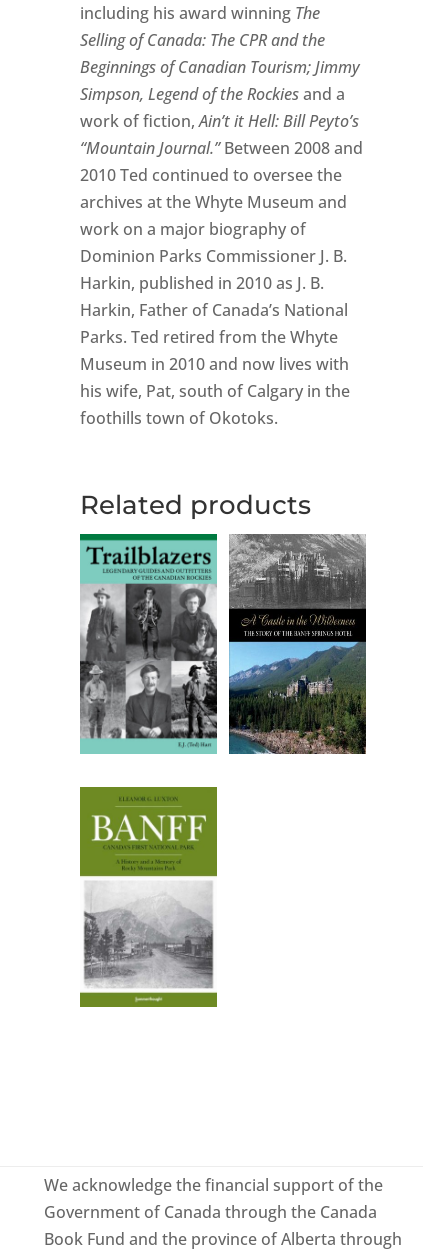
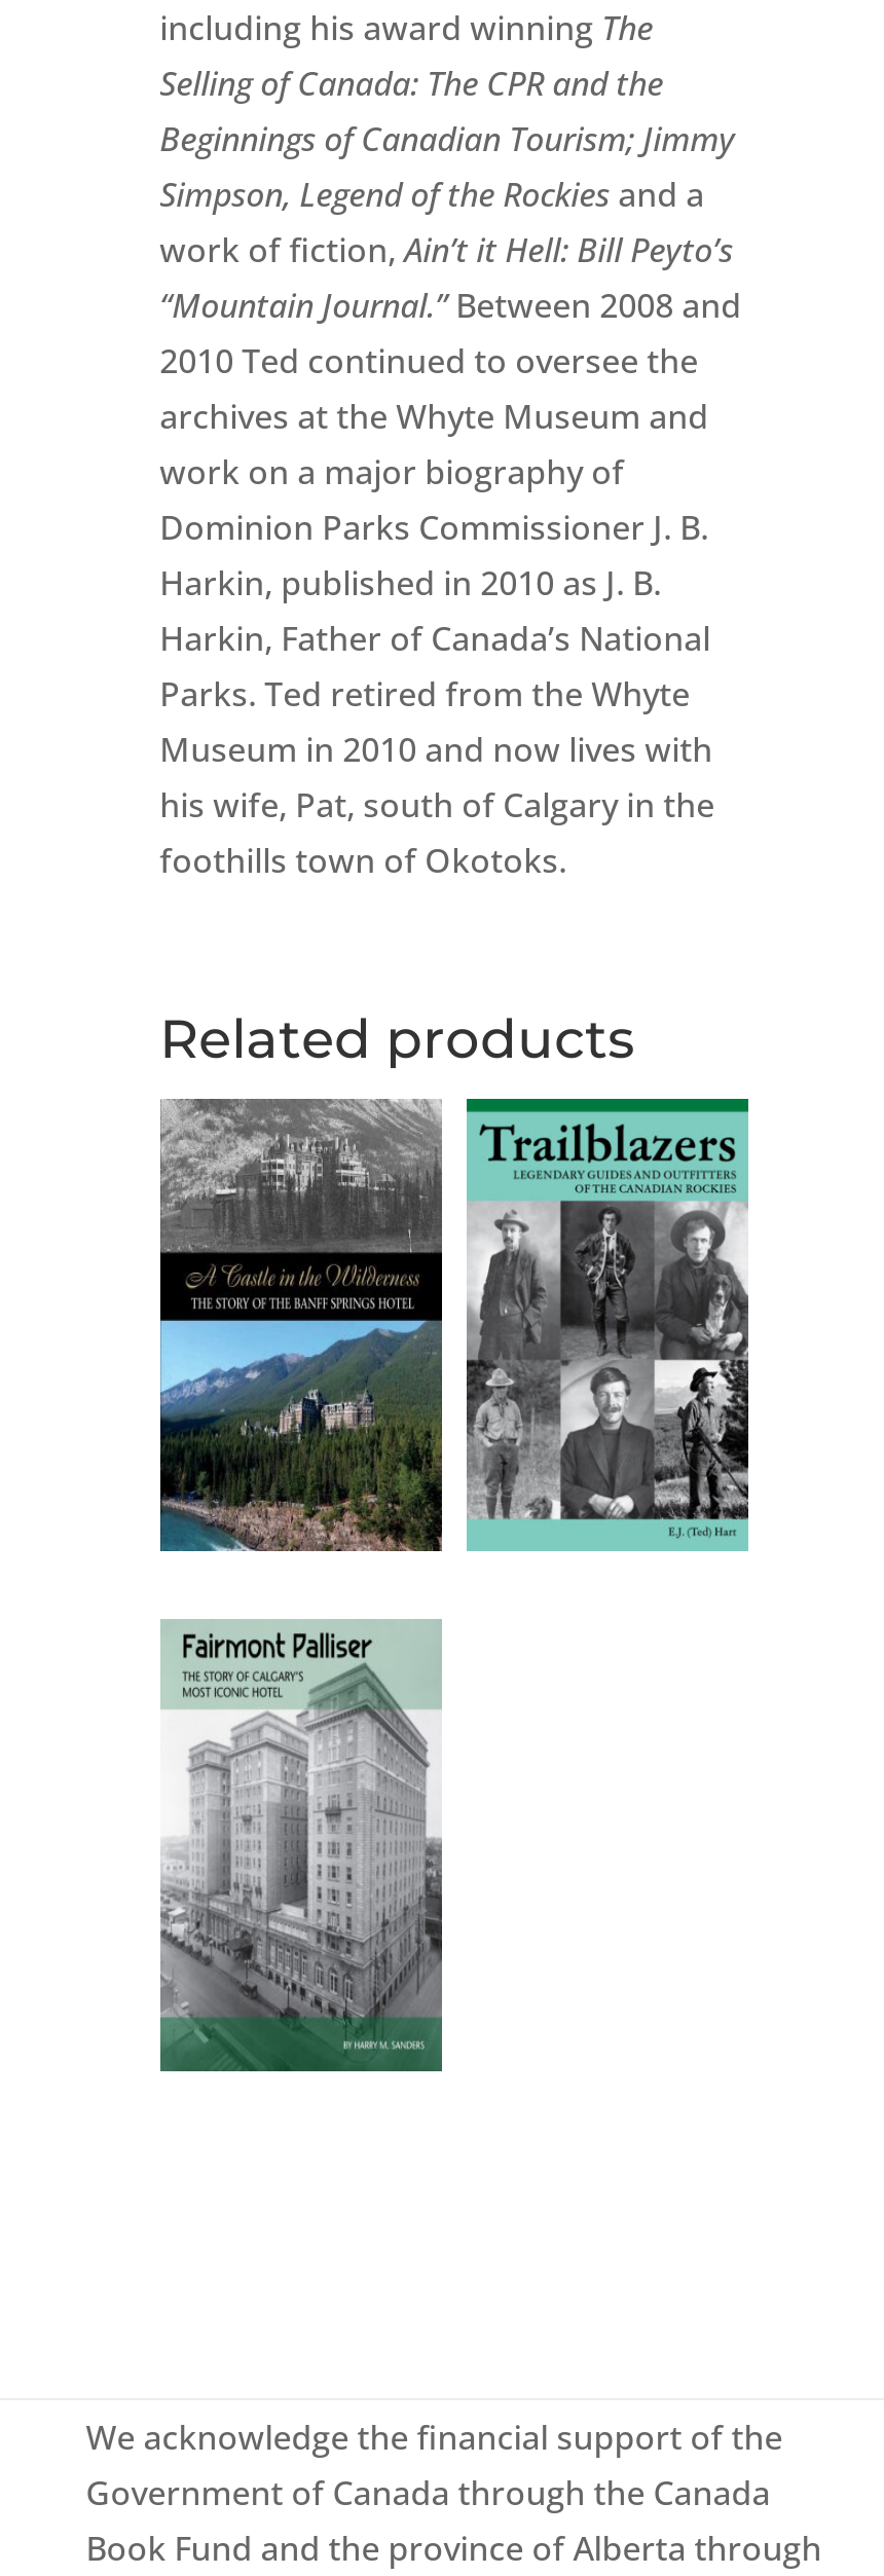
- [image]
+ [image]

- [image]
+ [image]

- [image]
+ [image]
